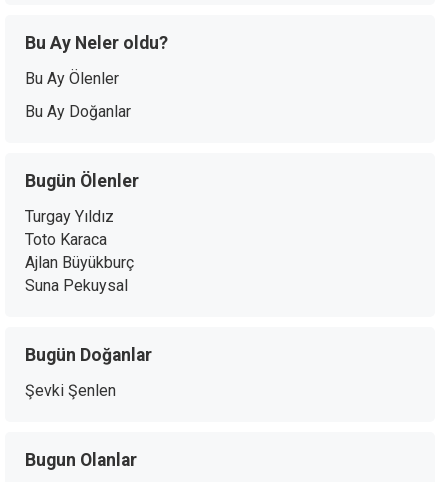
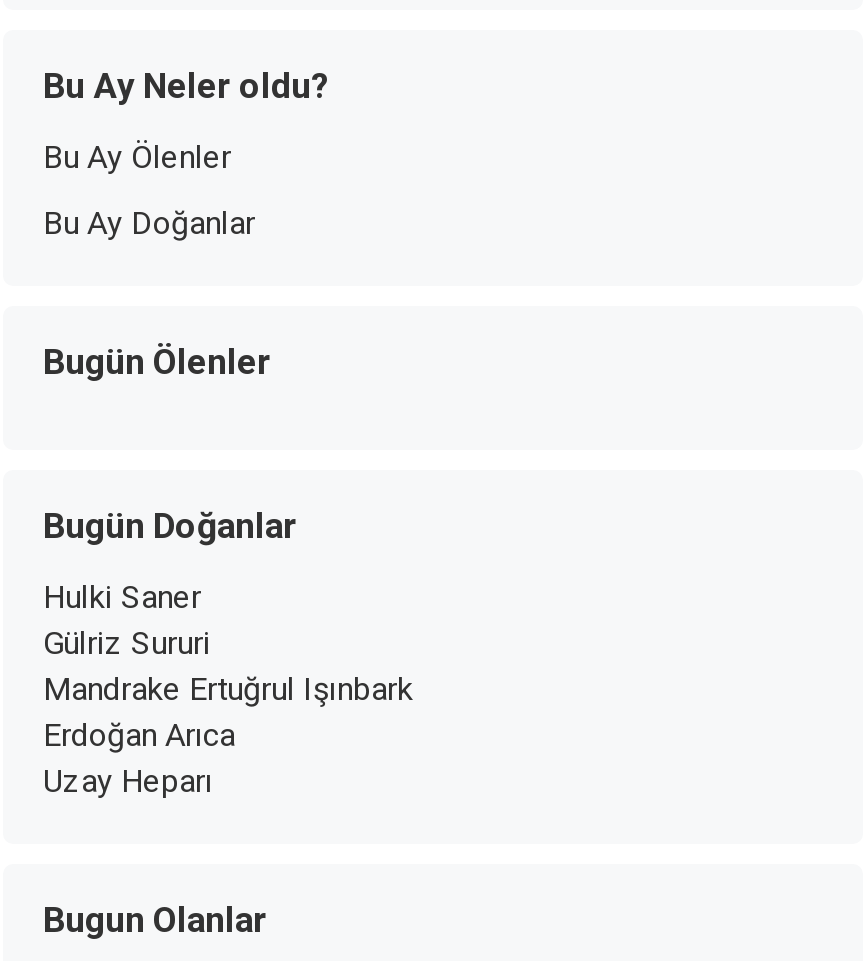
- Turgay Yıldız
- Toto Karaca
- Ajlan Büyükburç
- Suna Pekuysal

moved up: Bugün Doğanlar

- Şevki Şenlen
+ Hulki Saner
+ Gülriz Sururi
+ Mandrake Ertuğrul Işınbark
+ Erdoğan Arıca
+ Uzay Heparı
